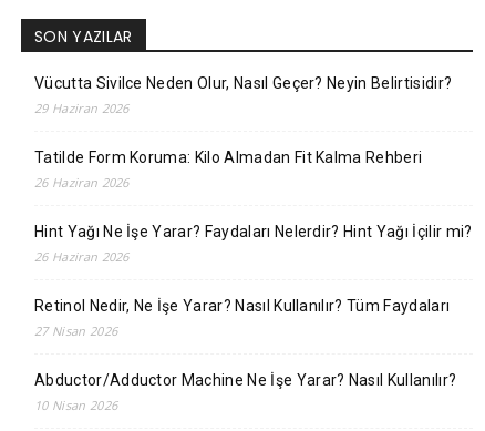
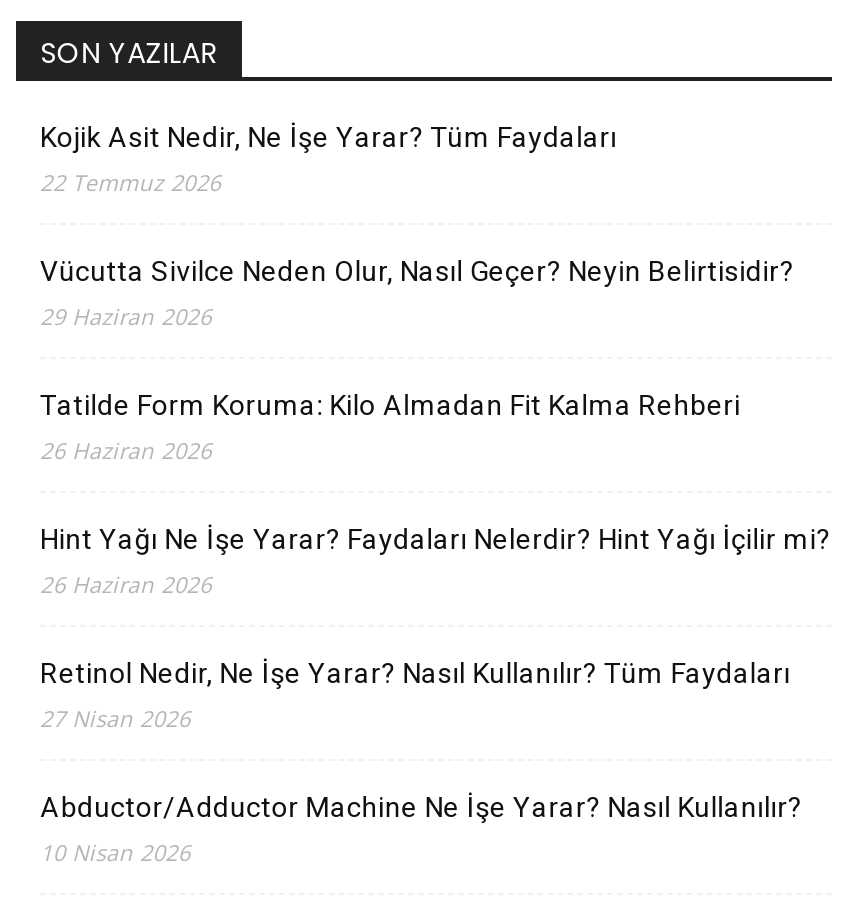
+ Kojik Asit Nedir, Ne İşe Yarar? Tüm Faydaları
+ 22 Temmuz 2026
